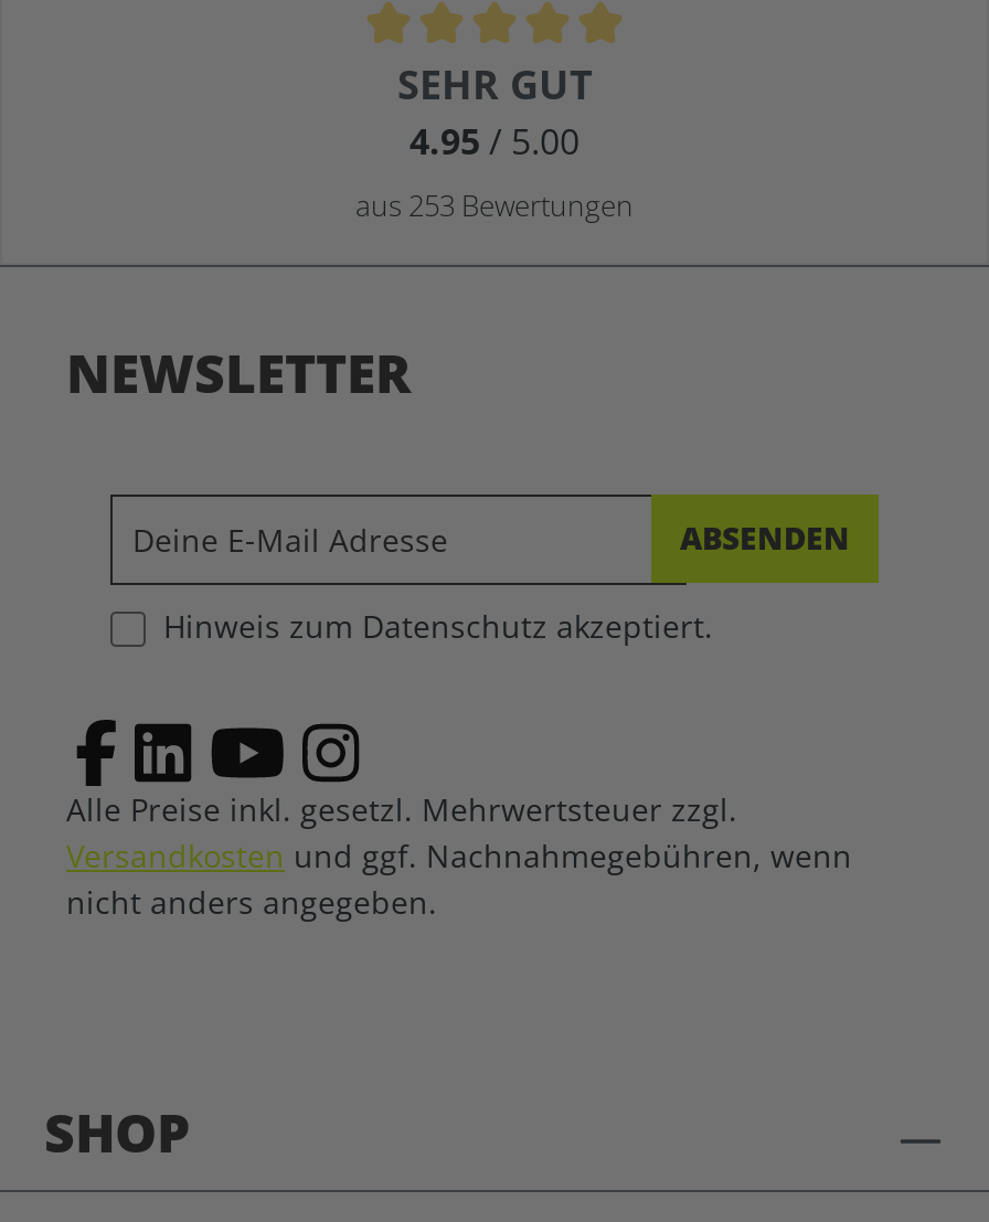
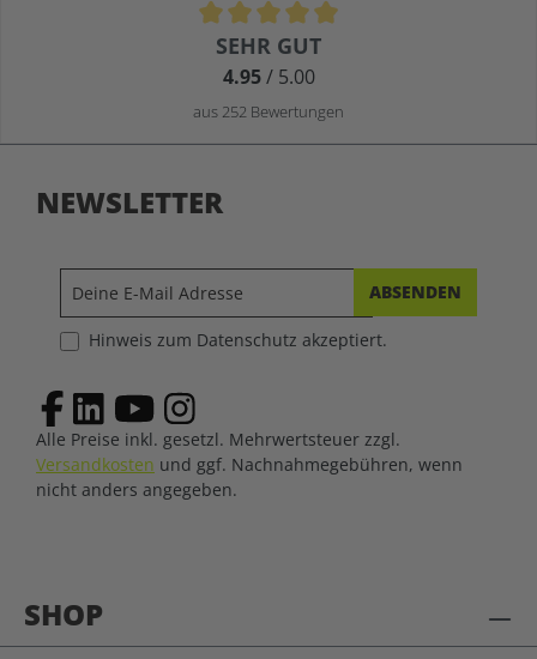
- aus 253 Bewertungen
+ aus 252 Bewertungen
